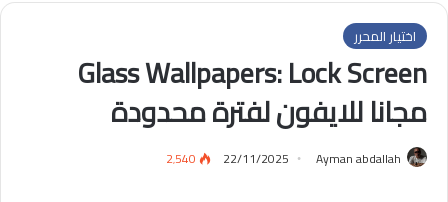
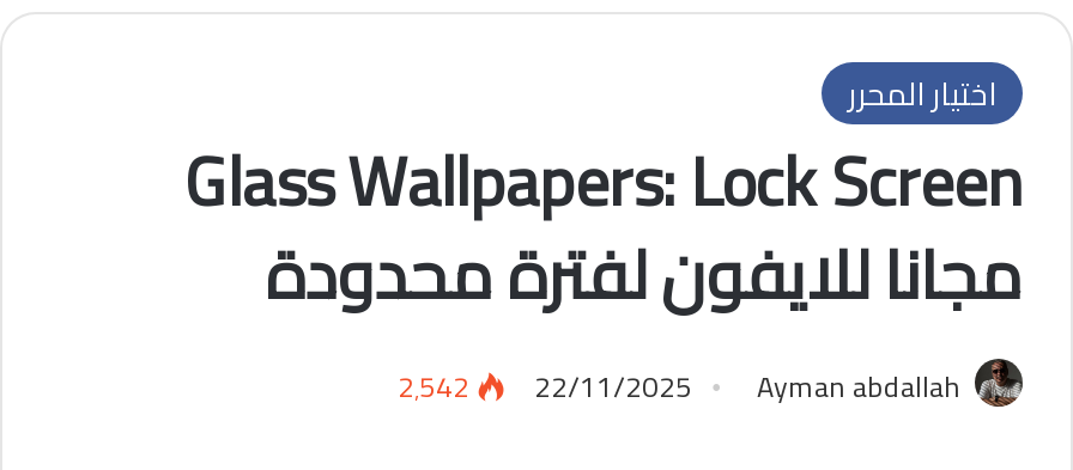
- 2٬540 22/11/2025 Ayman abdallah
+ 2٬542 22/11/2025 Ayman abdallah
